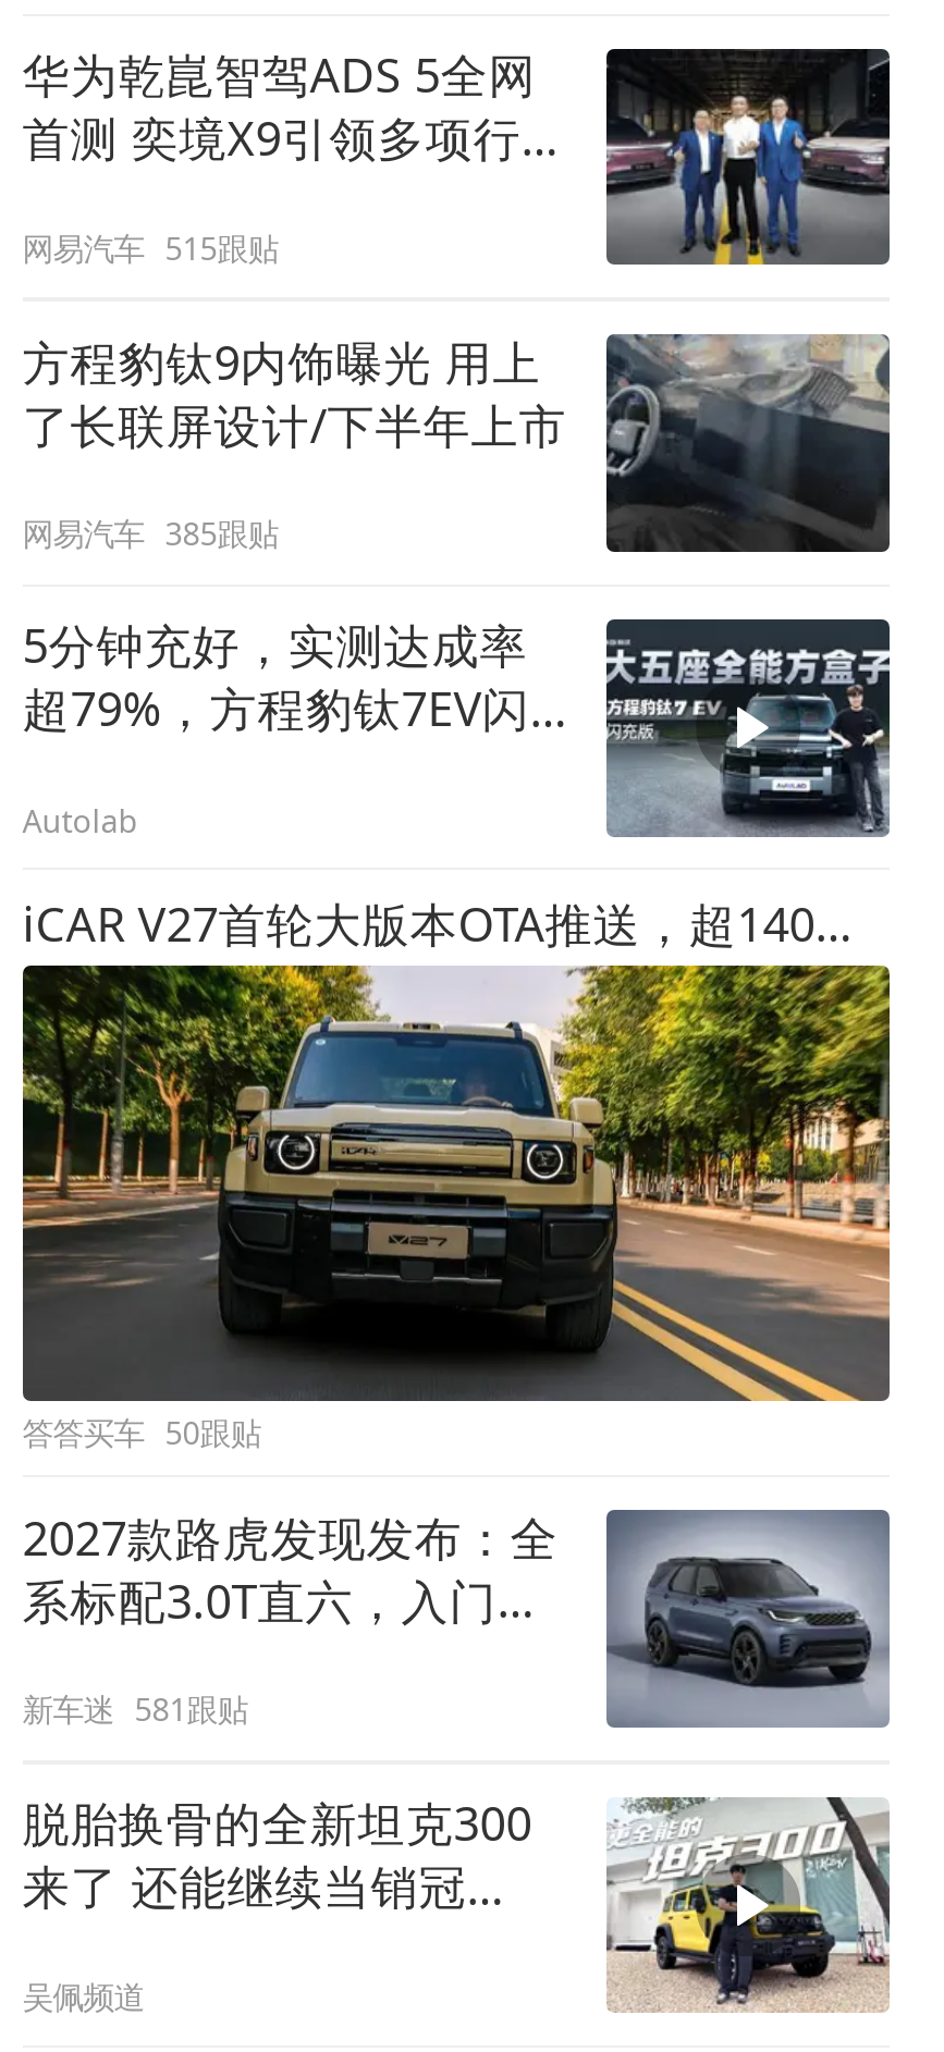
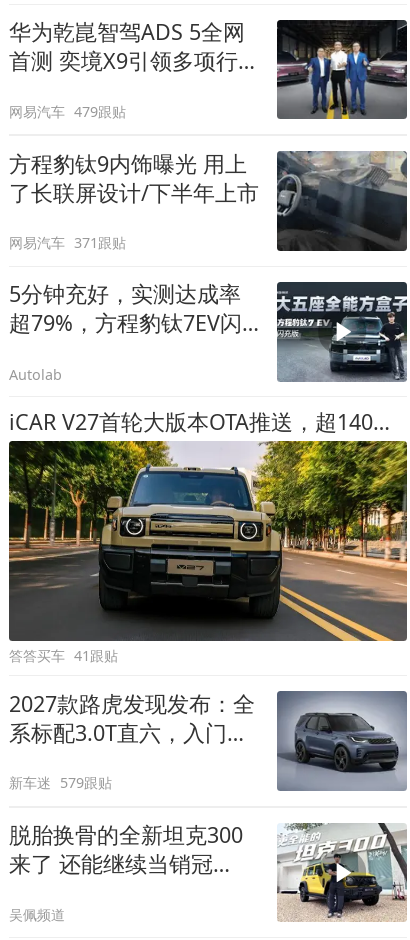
- 网易汽车 515跟贴
+ 网易汽车 479跟贴

- 网易汽车 385跟贴
+ 网易汽车 371跟贴

- 答答买车 50跟贴
+ 答答买车 41跟贴

- 新车迷 581跟贴
+ 新车迷 579跟贴
